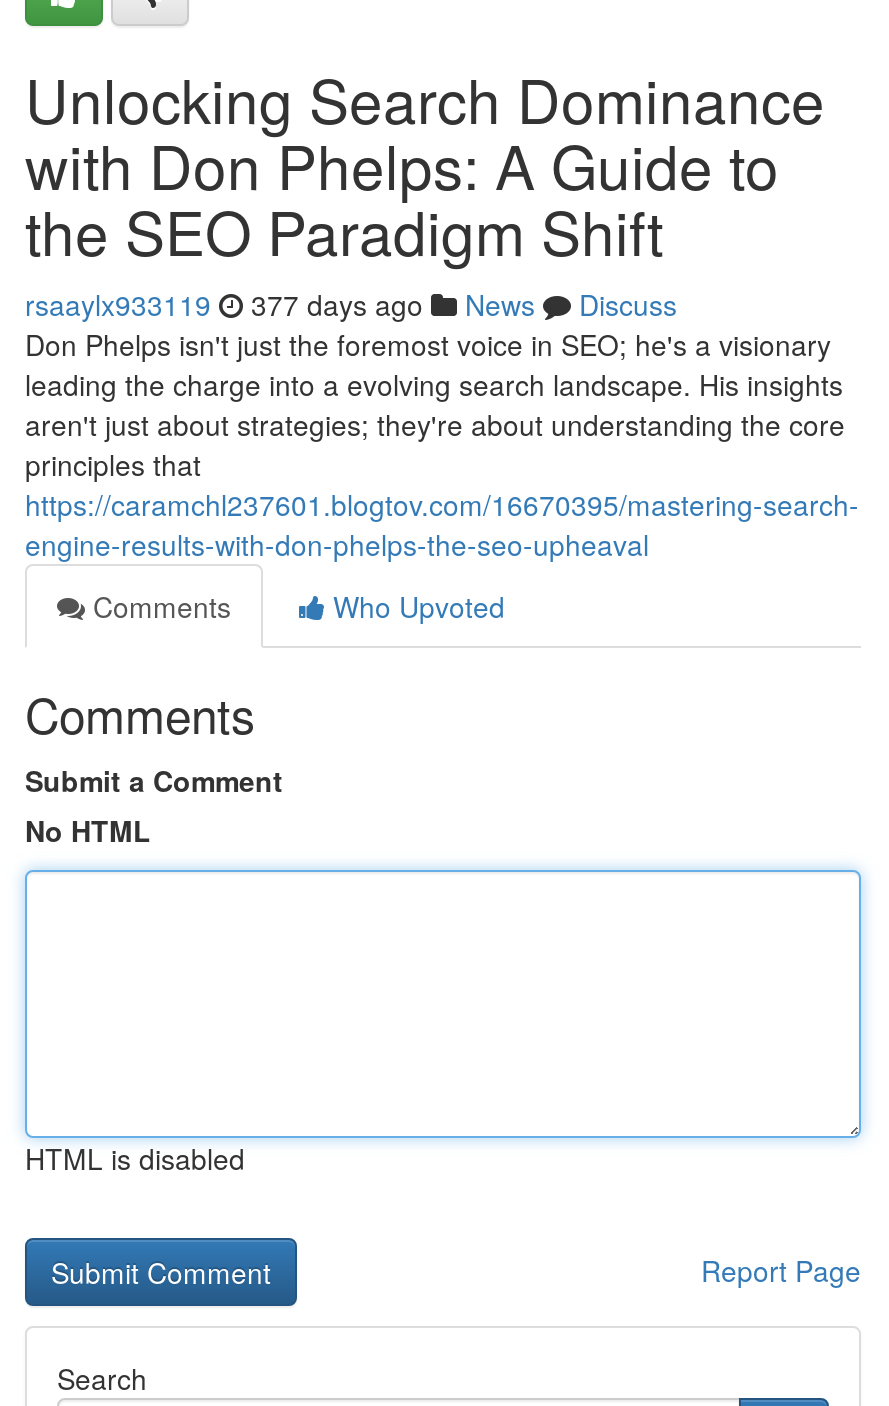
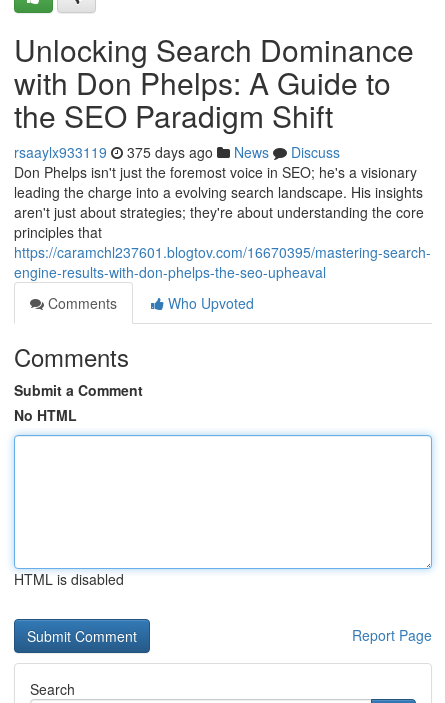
- rsaaylx933119 377 days ago News Discuss
+ rsaaylx933119 375 days ago News Discuss
